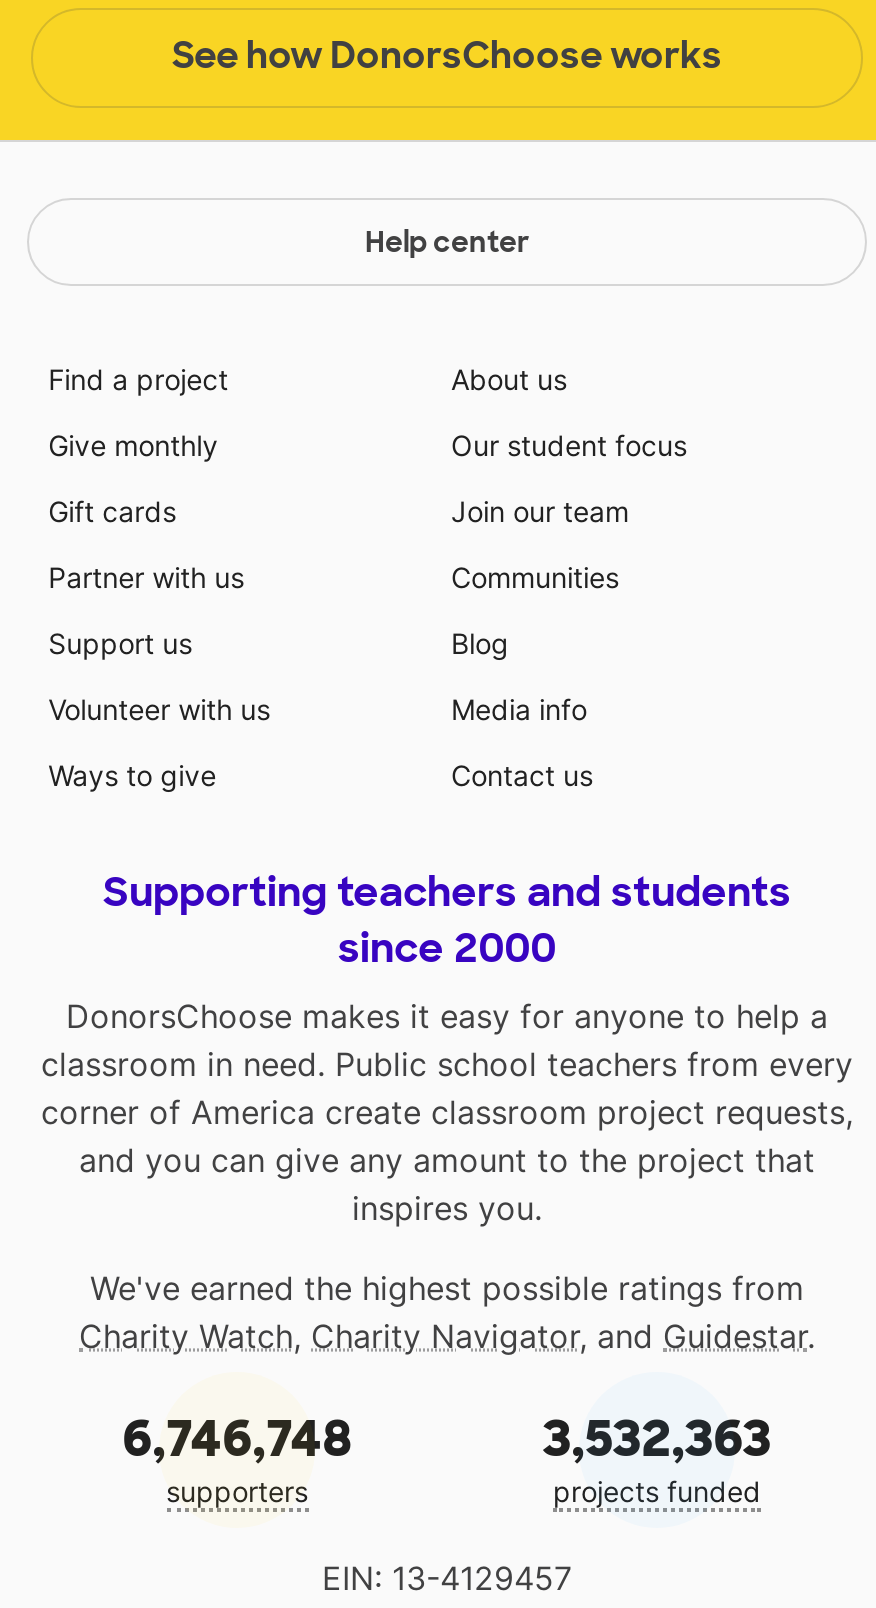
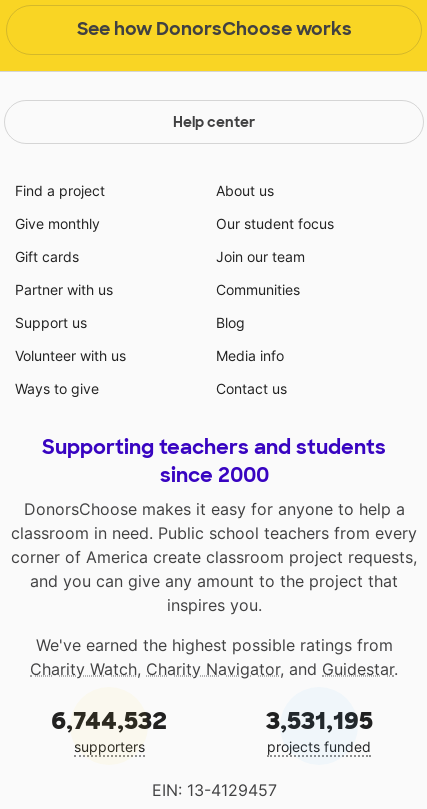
- 6,746,748
+ 6,744,532

- 3,532,363
+ 3,531,195
